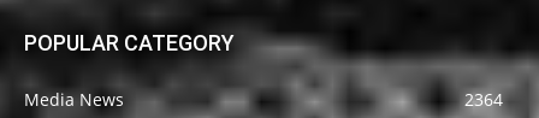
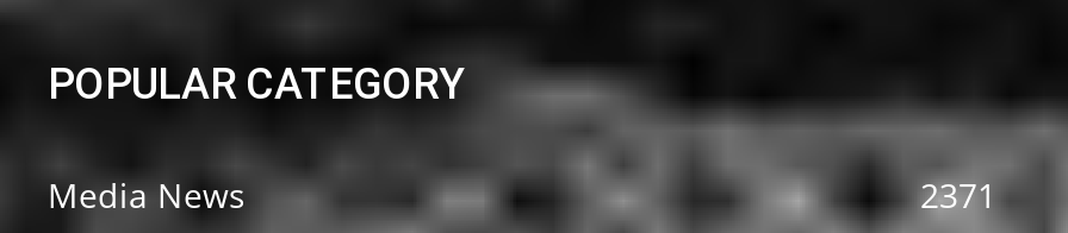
- 2364
+ 2371
